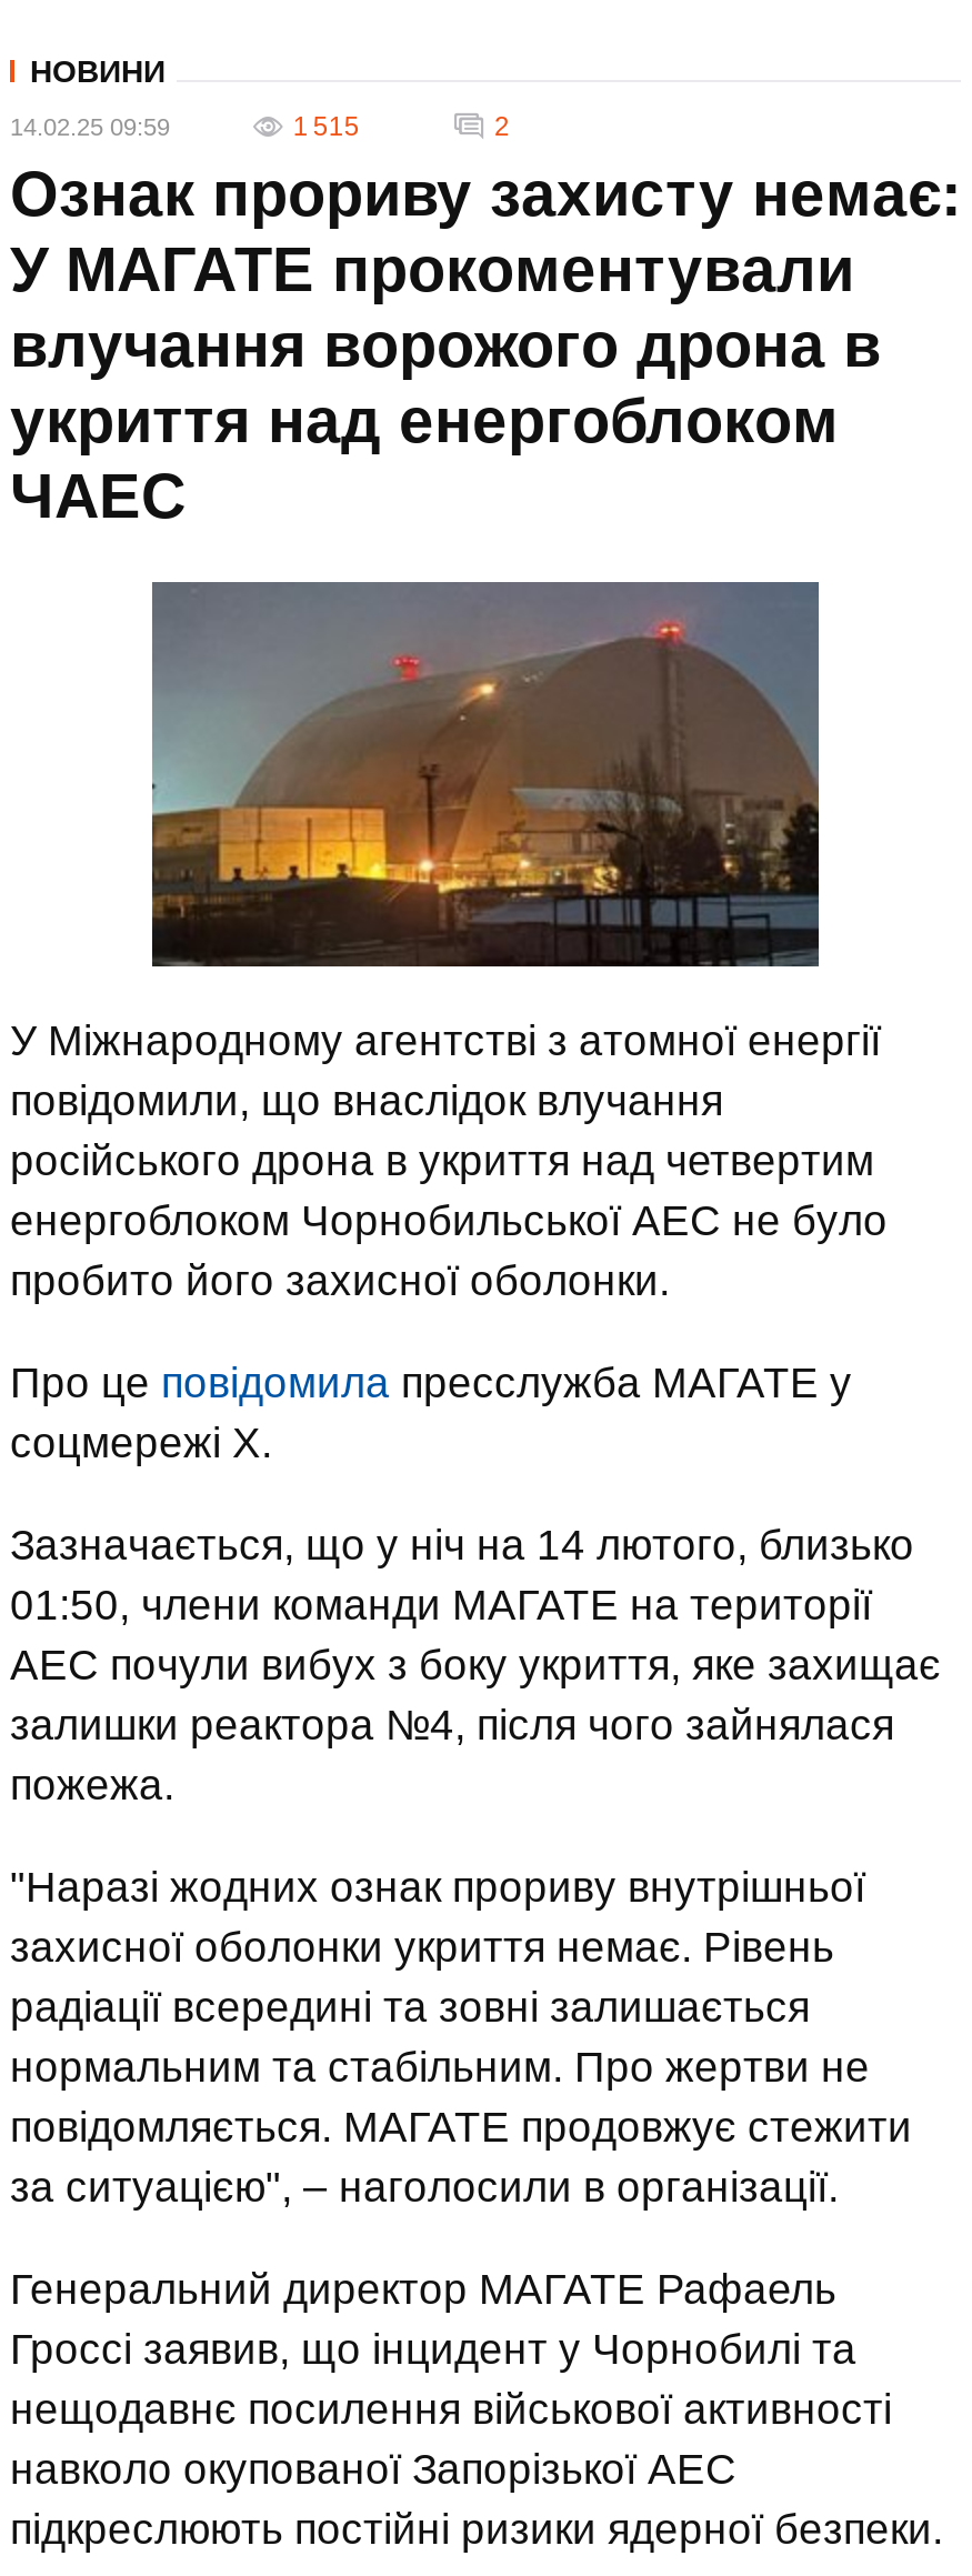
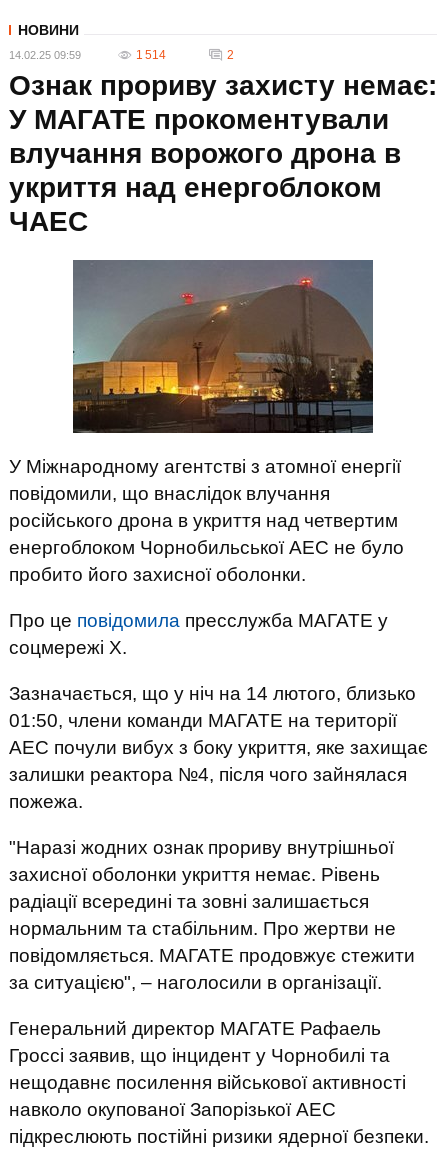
- 1 515
+ 1 514
